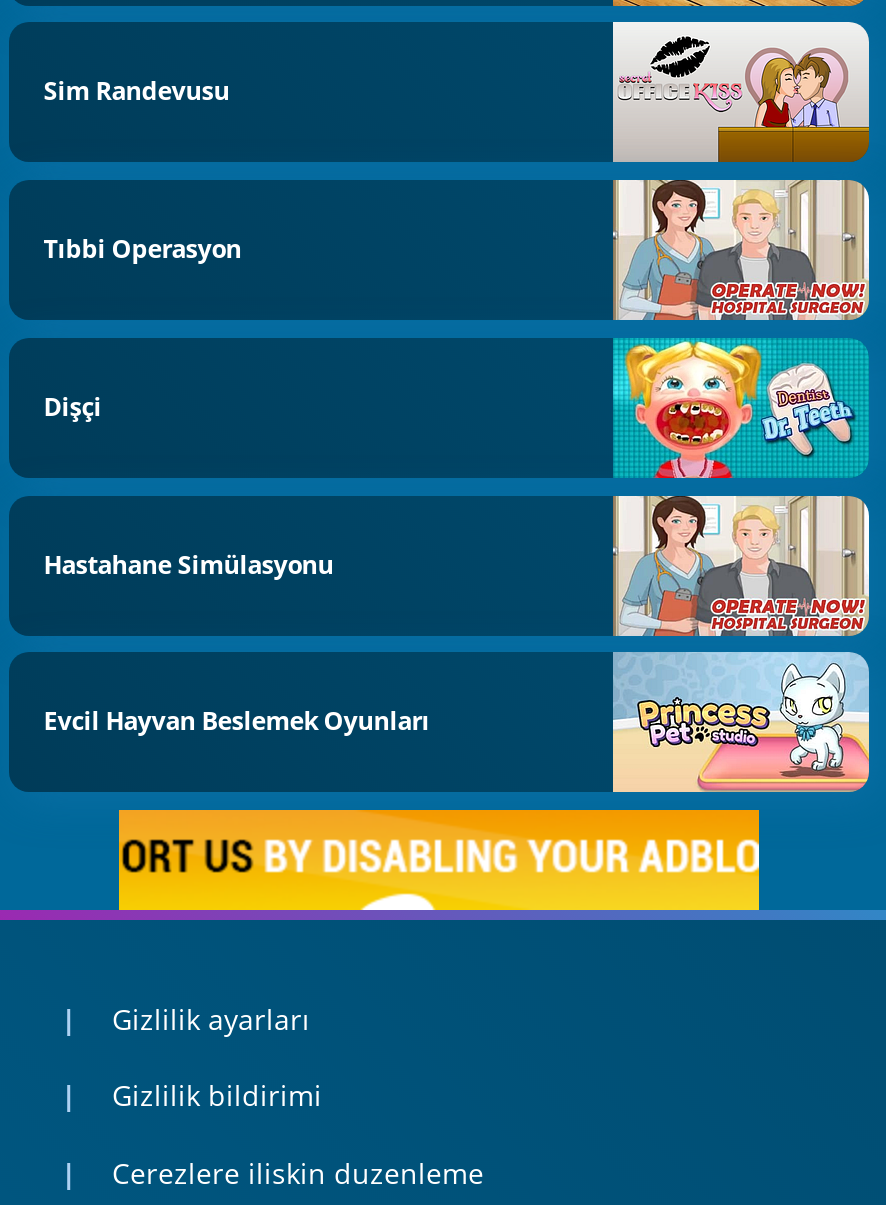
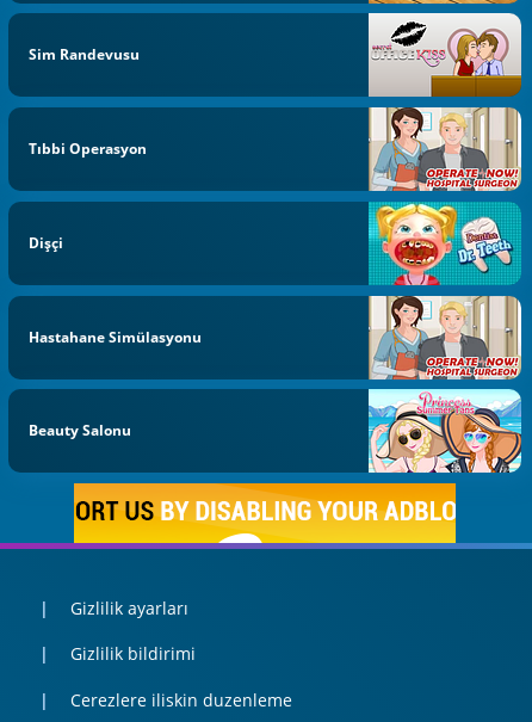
- [image]
+ [image]

- Evcil Hayvan Beslemek Oyunları
+ Beauty Salonu
